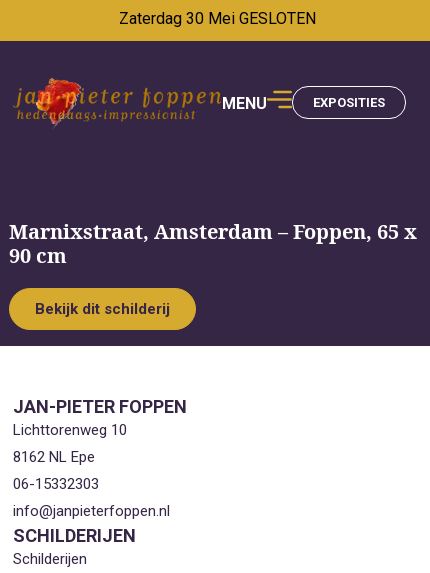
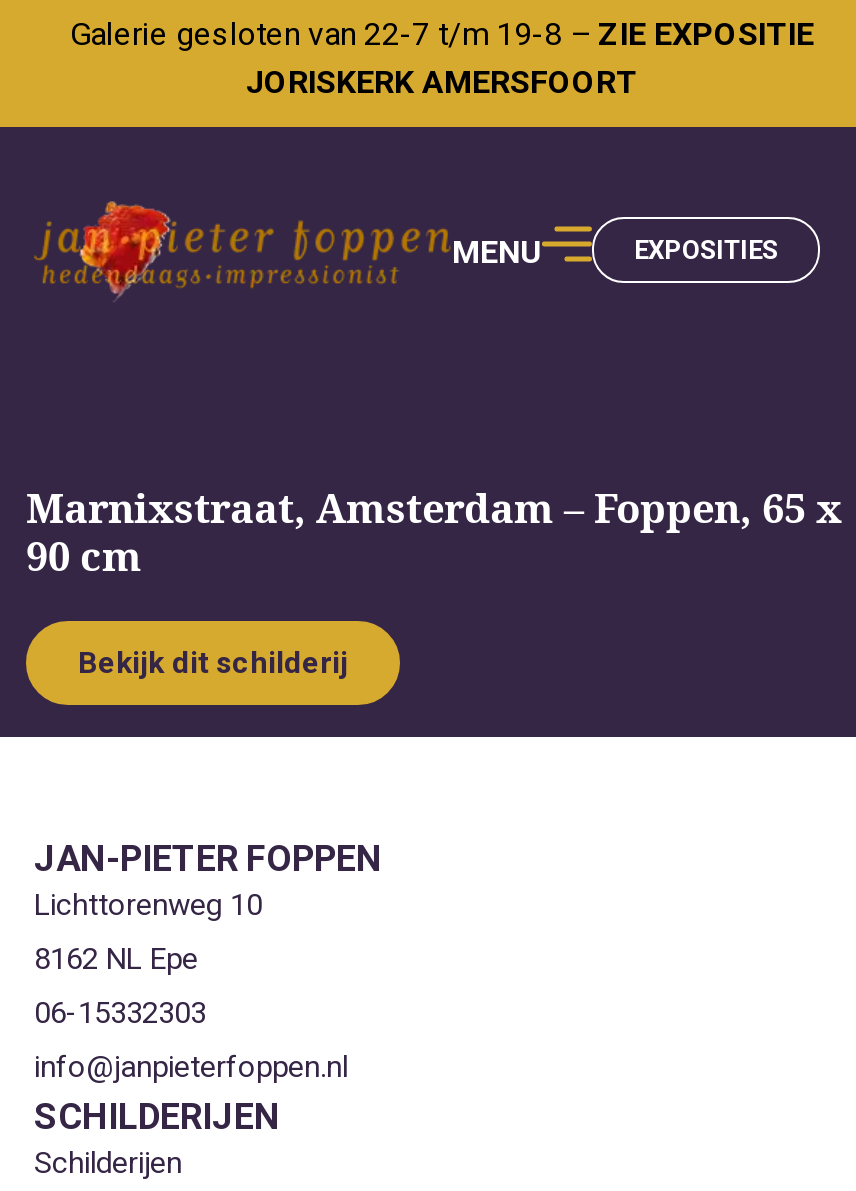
- Zaterdag 30 Mei GESLOTEN
+ Galerie gesloten van 22-7 t/m 19-8 – ZIE EXPOSITIE
+ JORISKERK AMERSFOORT
